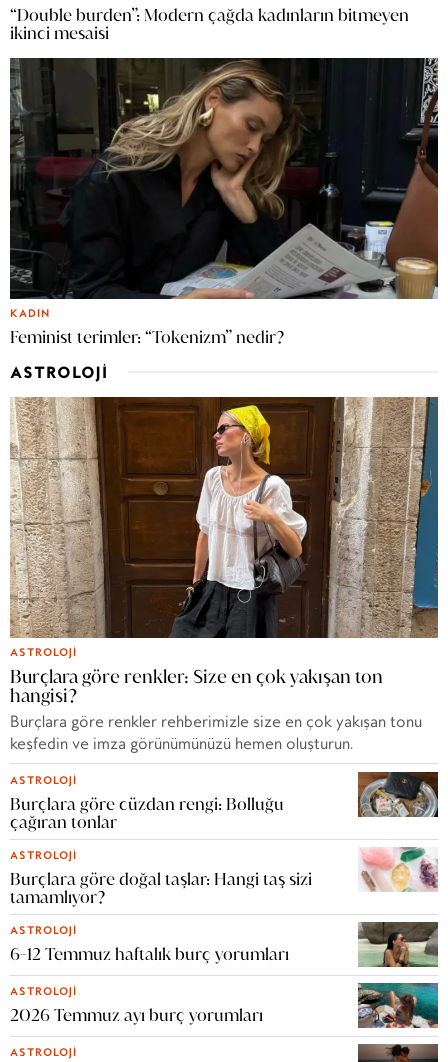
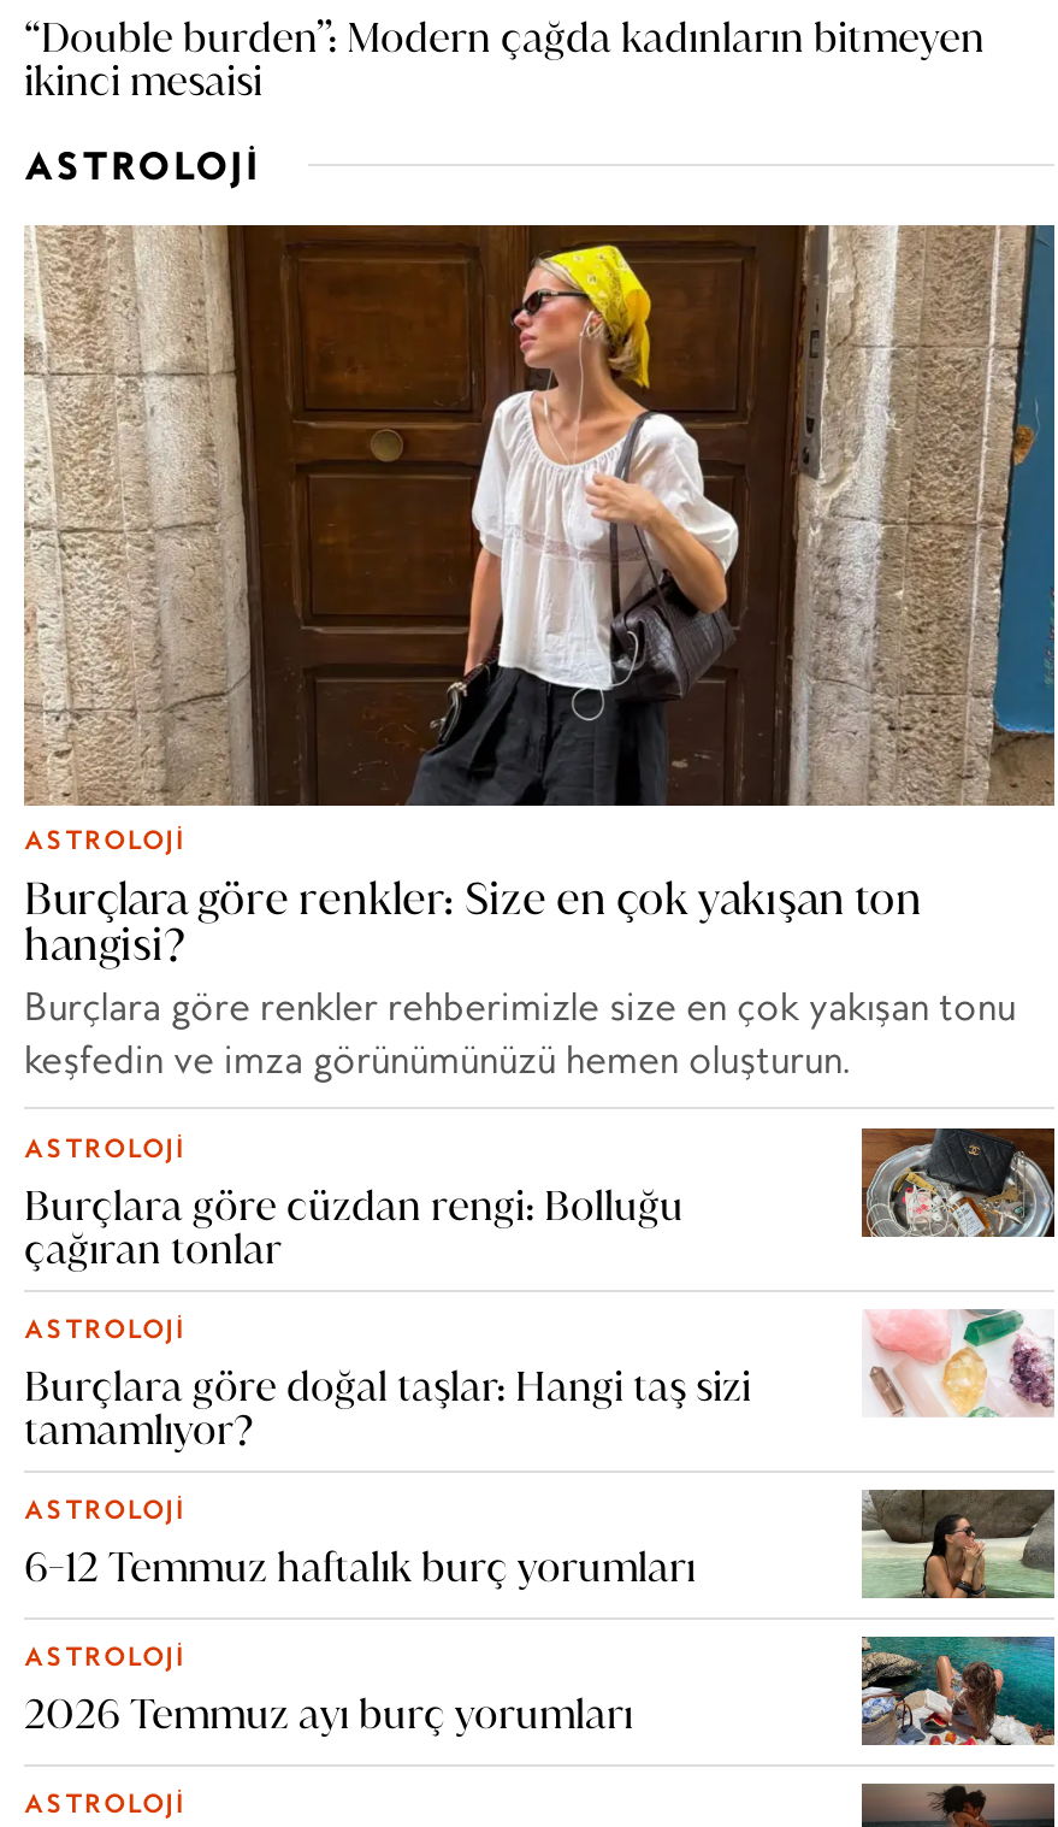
- [image]
- KADIN
- Feminist terimler: “Tokenizm” nedir?
